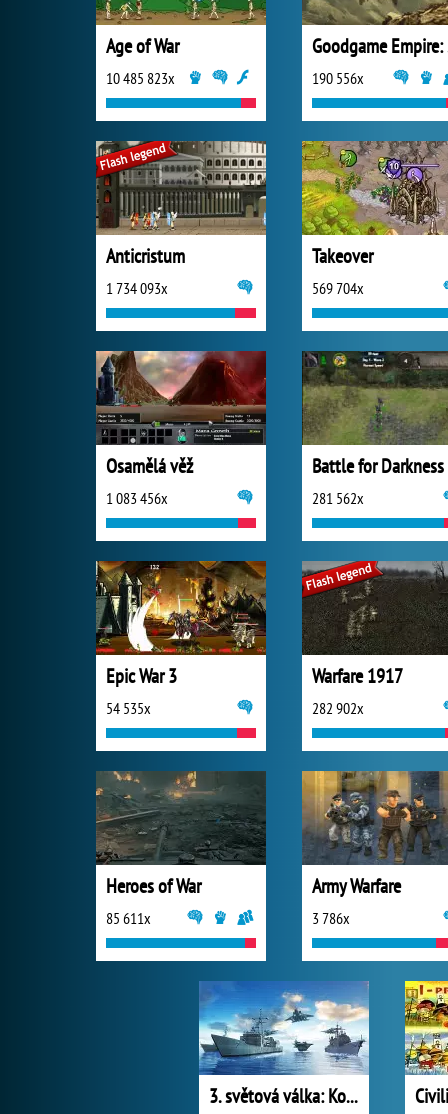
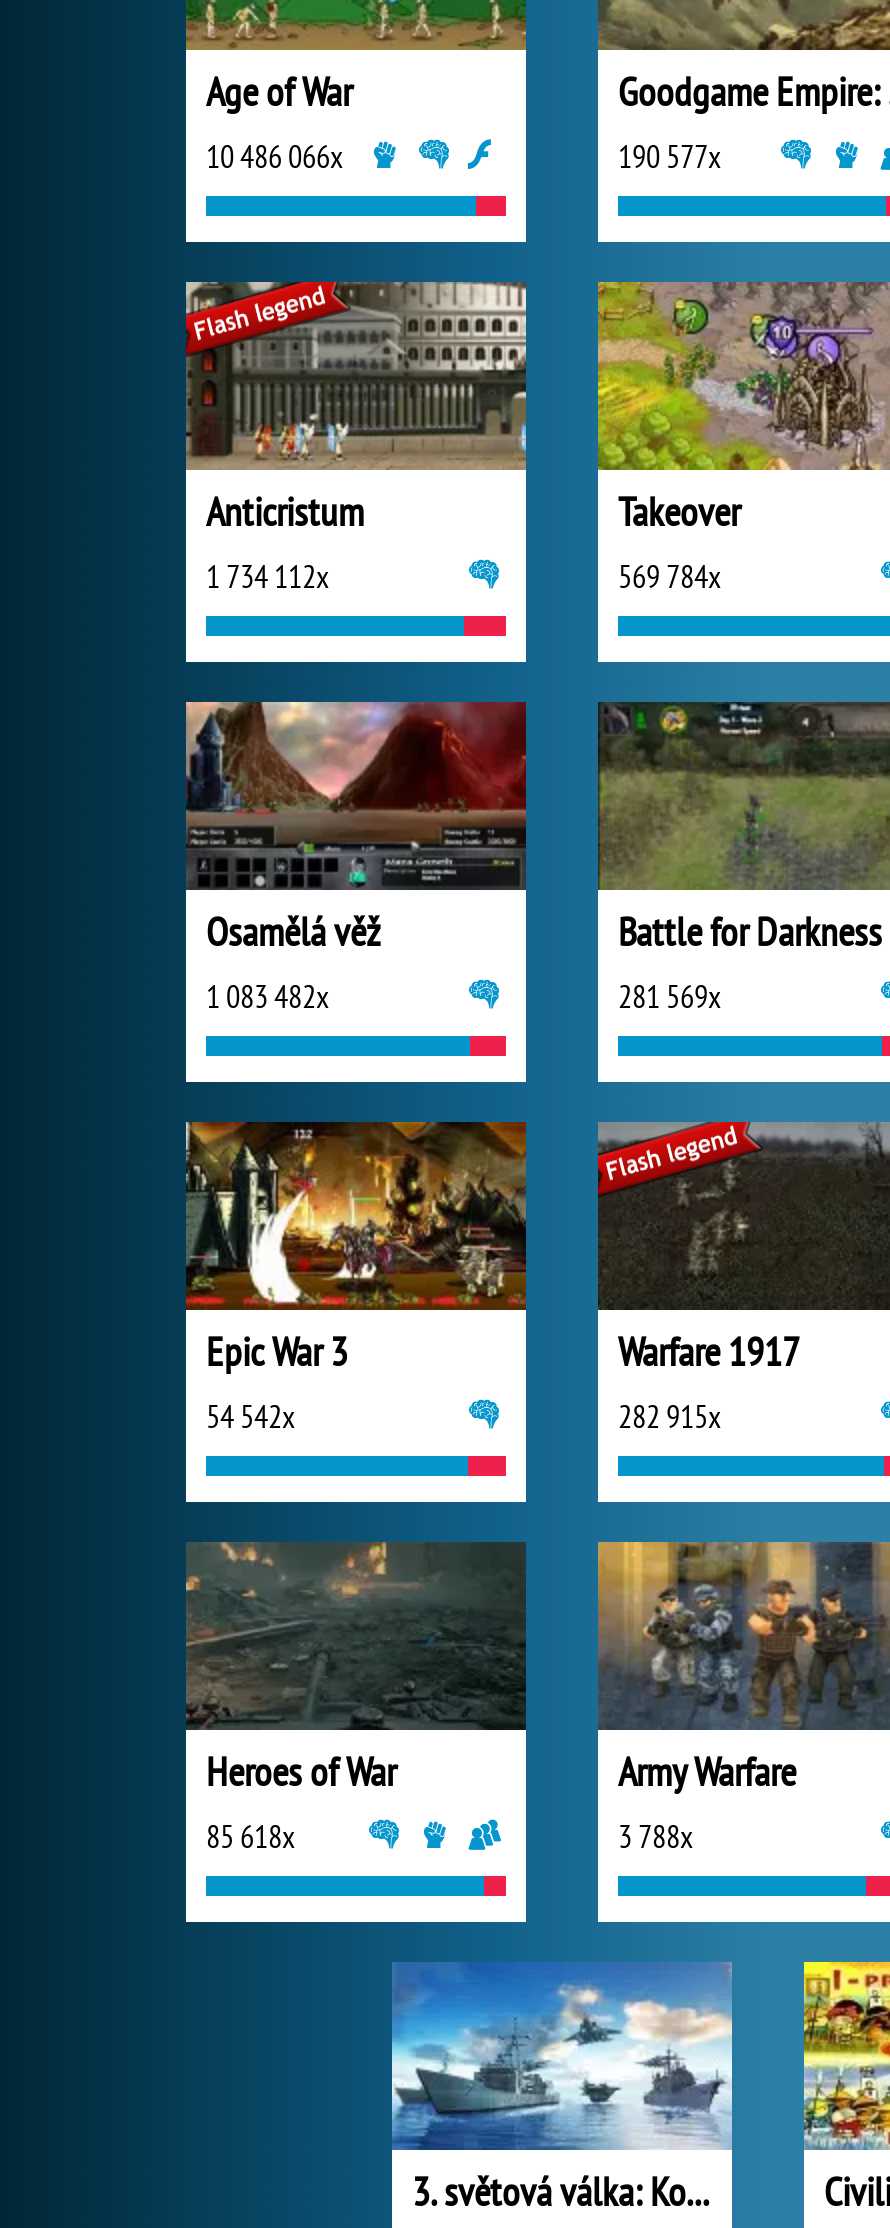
- 10 485 823x
+ 10 486 066x

- 190 556x
+ 190 577x

- 1 734 093x
+ 1 734 112x

- 569 704x
+ 569 784x

- 1 083 456x
+ 1 083 482x

- 281 562x
+ 281 569x

- 54 535x
+ 54 542x

- 282 902x
+ 282 915x

- 85 611x
+ 85 618x

- 3 786x
+ 3 788x
